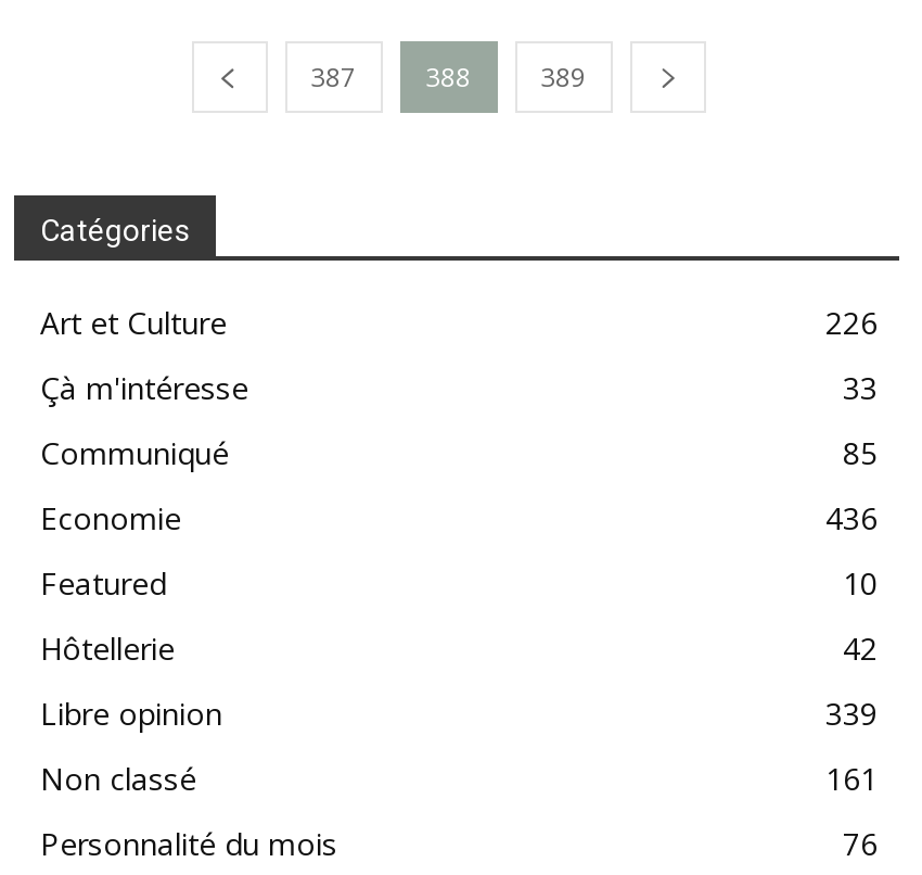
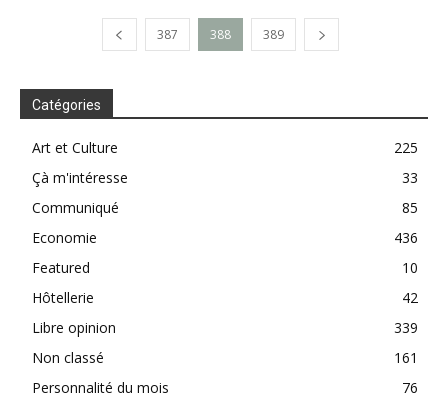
- 226
+ 225
